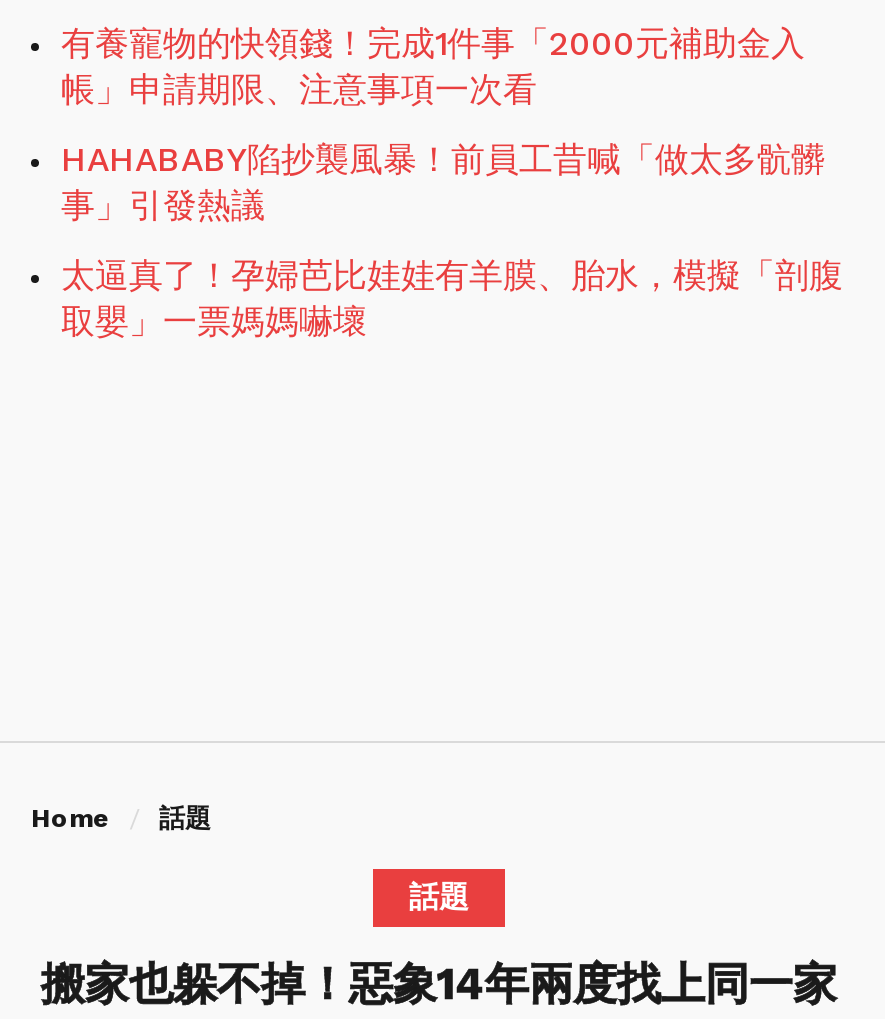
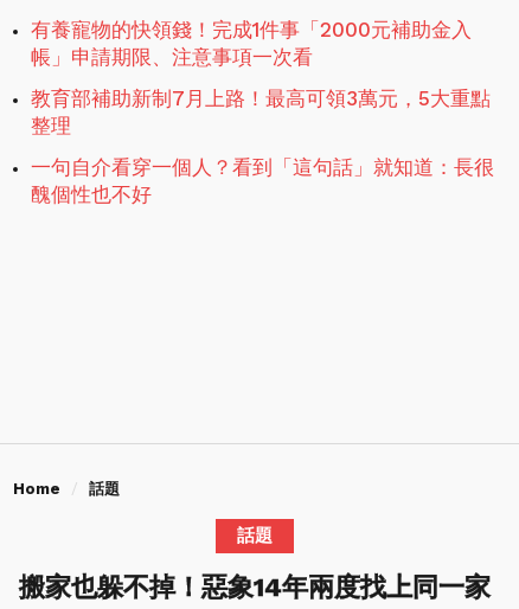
- HAHABABY陷抄襲風暴！前員工昔喊「做太多骯髒
- 事」引發熱議
+ 教育部補助新制7月上路！最高可領3萬元，5大重點
+ 整理

- 太逼真了！孕婦芭比娃娃有羊膜、胎水，模擬「剖腹
- 取嬰」一票媽媽嚇壞
+ 一句自介看穿一個人？看到「這句話」就知道：長很
+ 醜個性也不好
